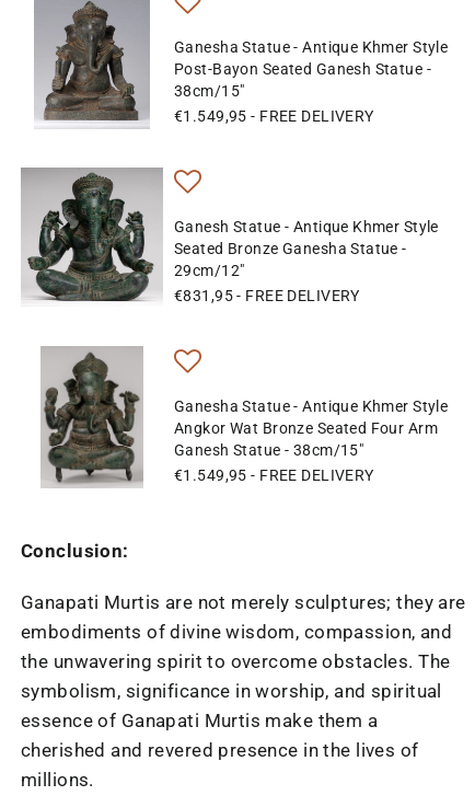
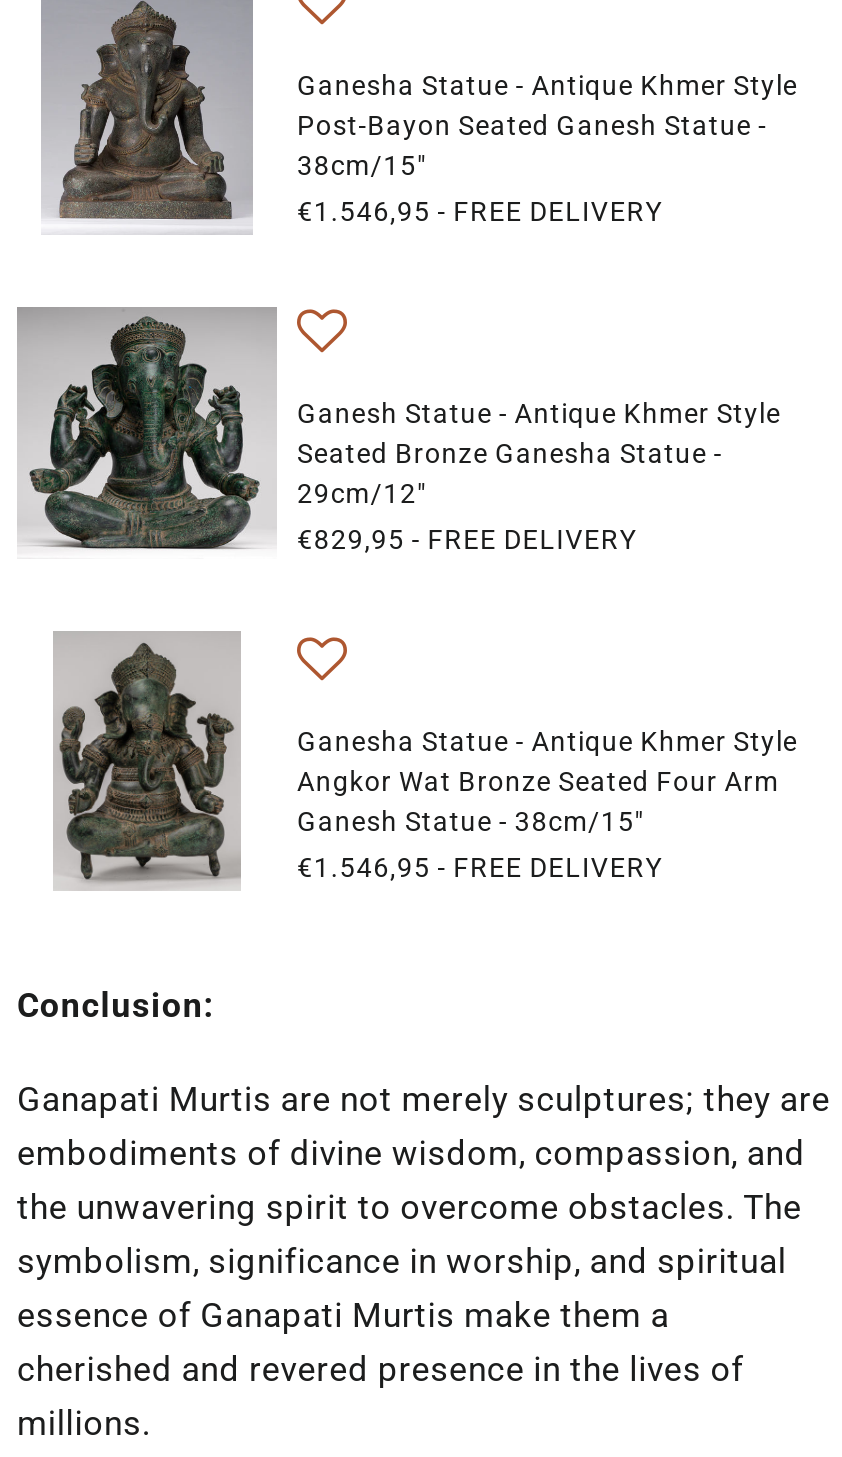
- €1.549,95 - FREE DELIVERY
+ €1.546,95 - FREE DELIVERY

- €831,95 - FREE DELIVERY
+ €829,95 - FREE DELIVERY

- €1.549,95 - FREE DELIVERY
+ €1.546,95 - FREE DELIVERY
